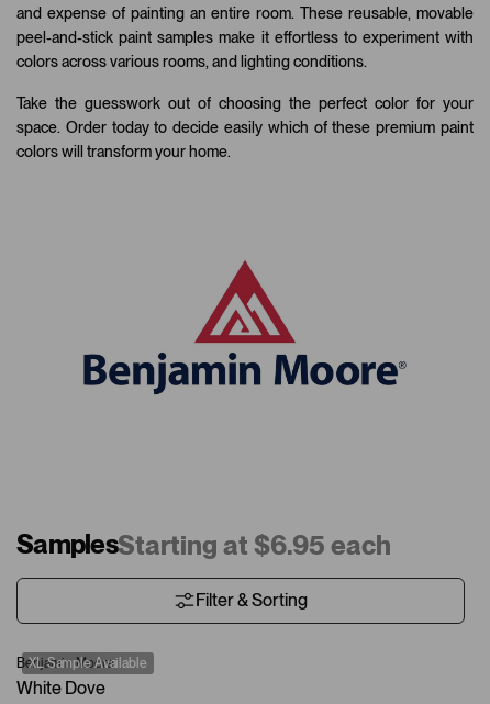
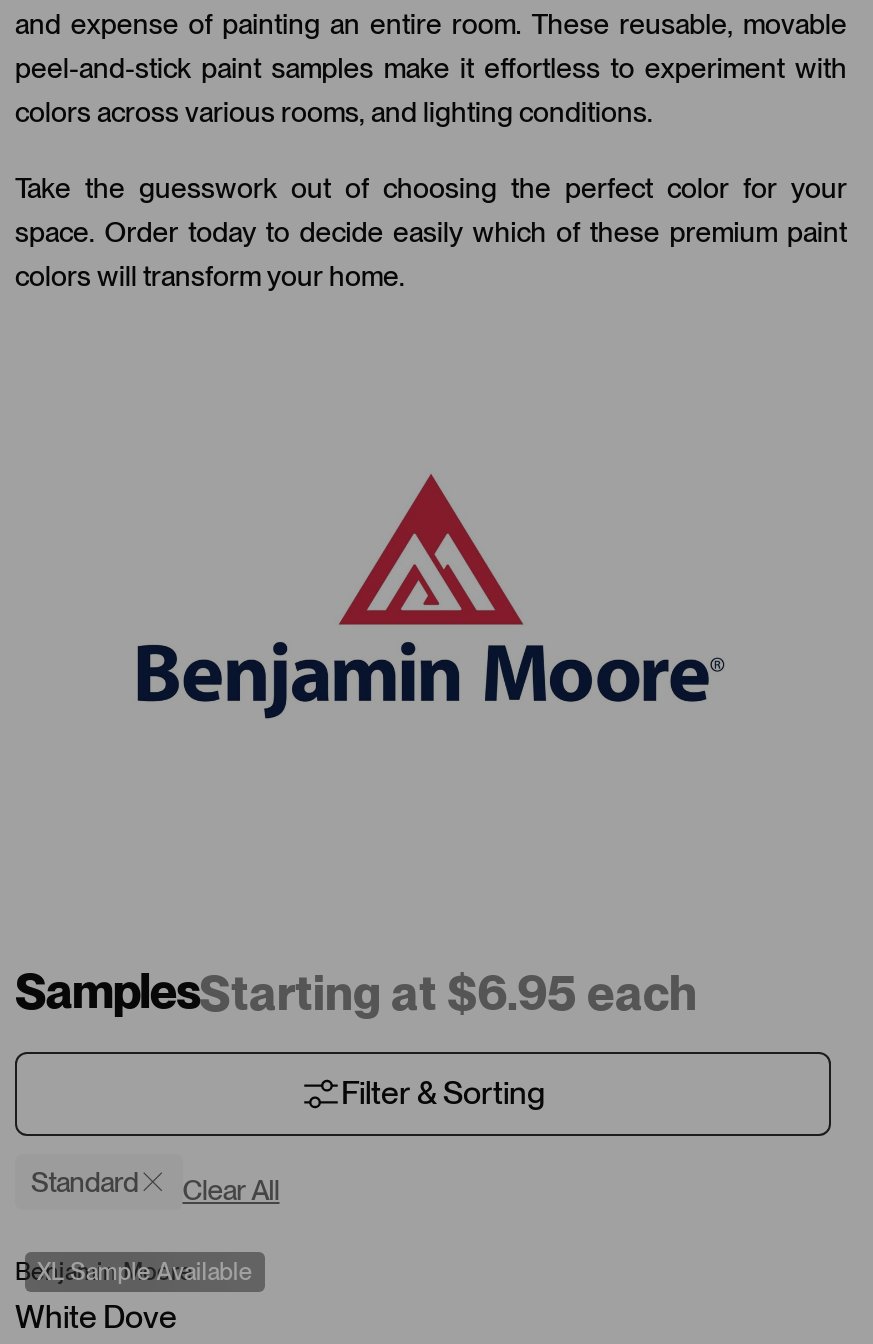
+ Standard
+ Clear All
